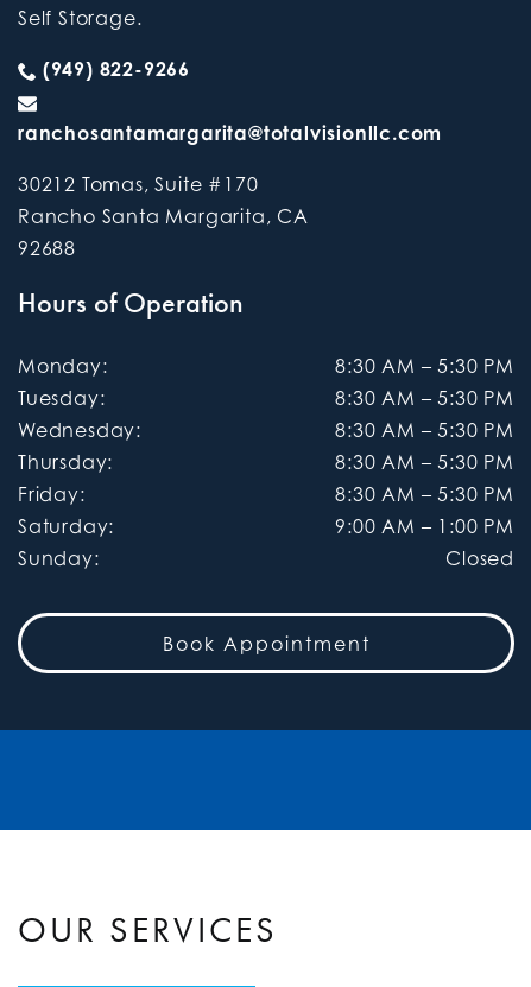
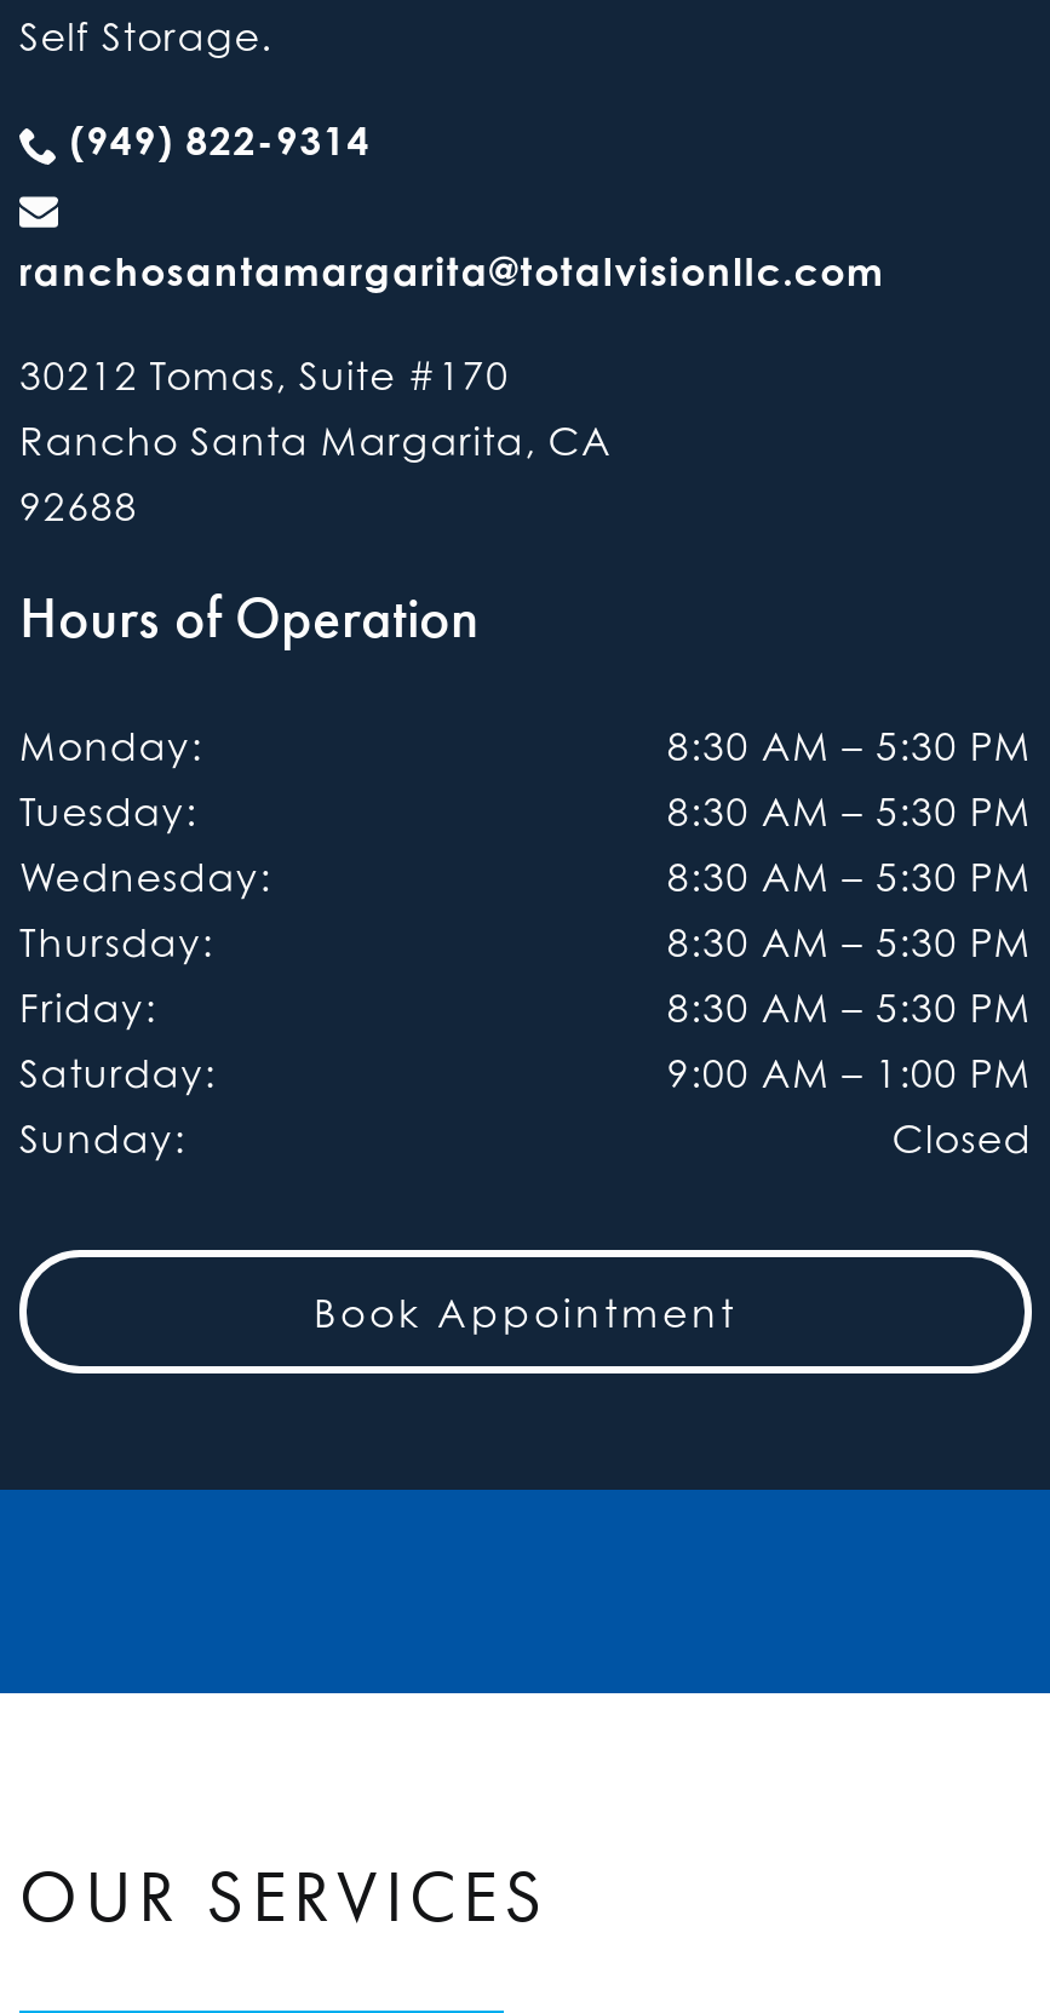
- (949) 822-9266
+ (949) 822-9314
